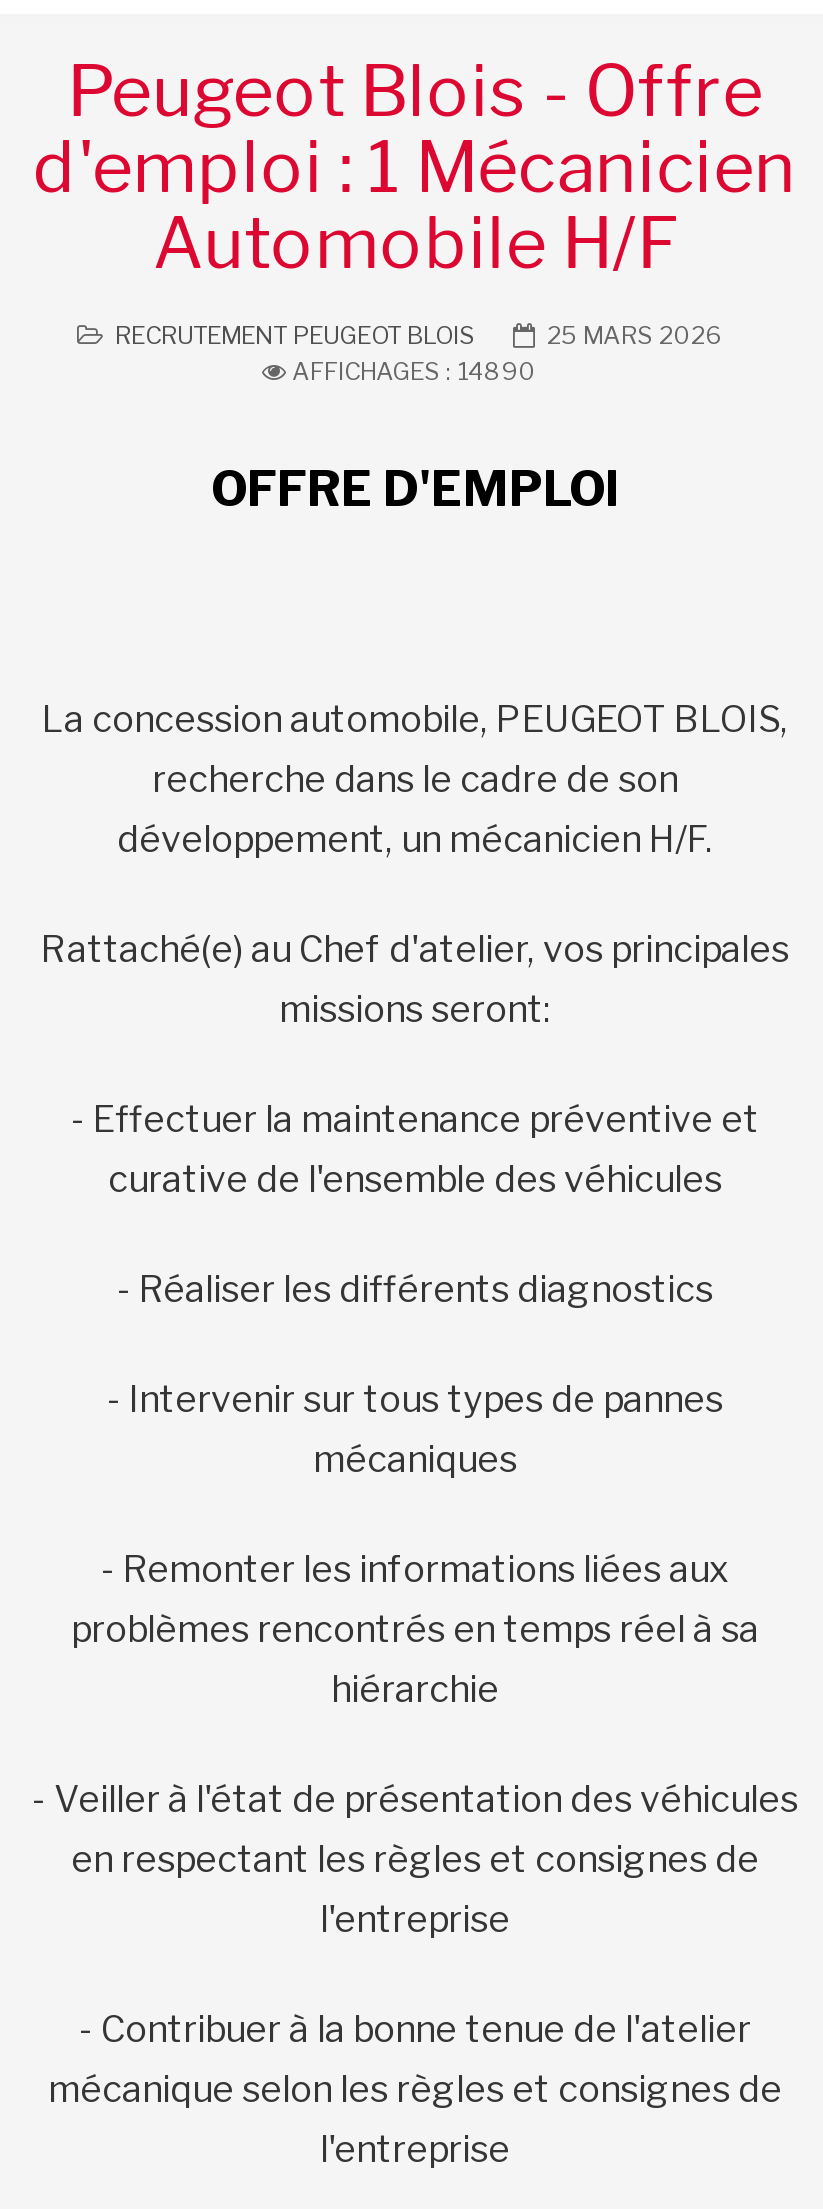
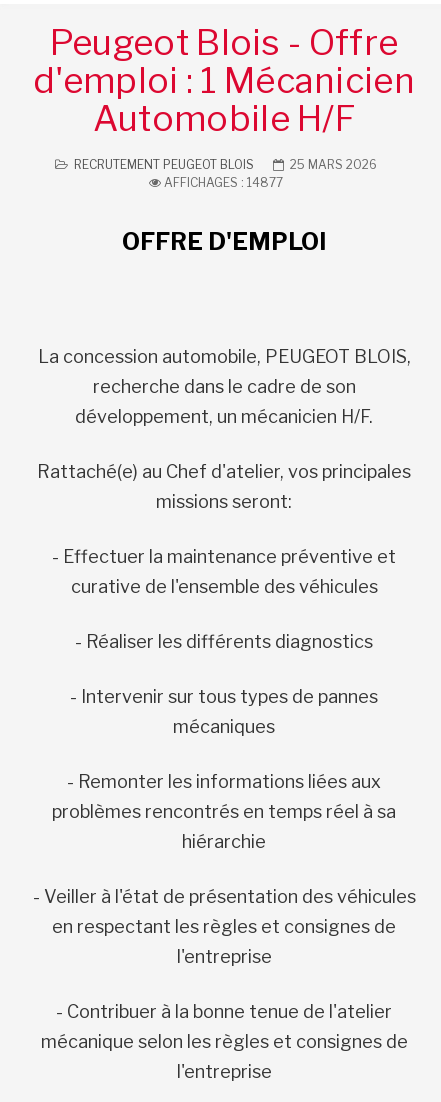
- AFFICHAGES : 14890
+ AFFICHAGES : 14877
